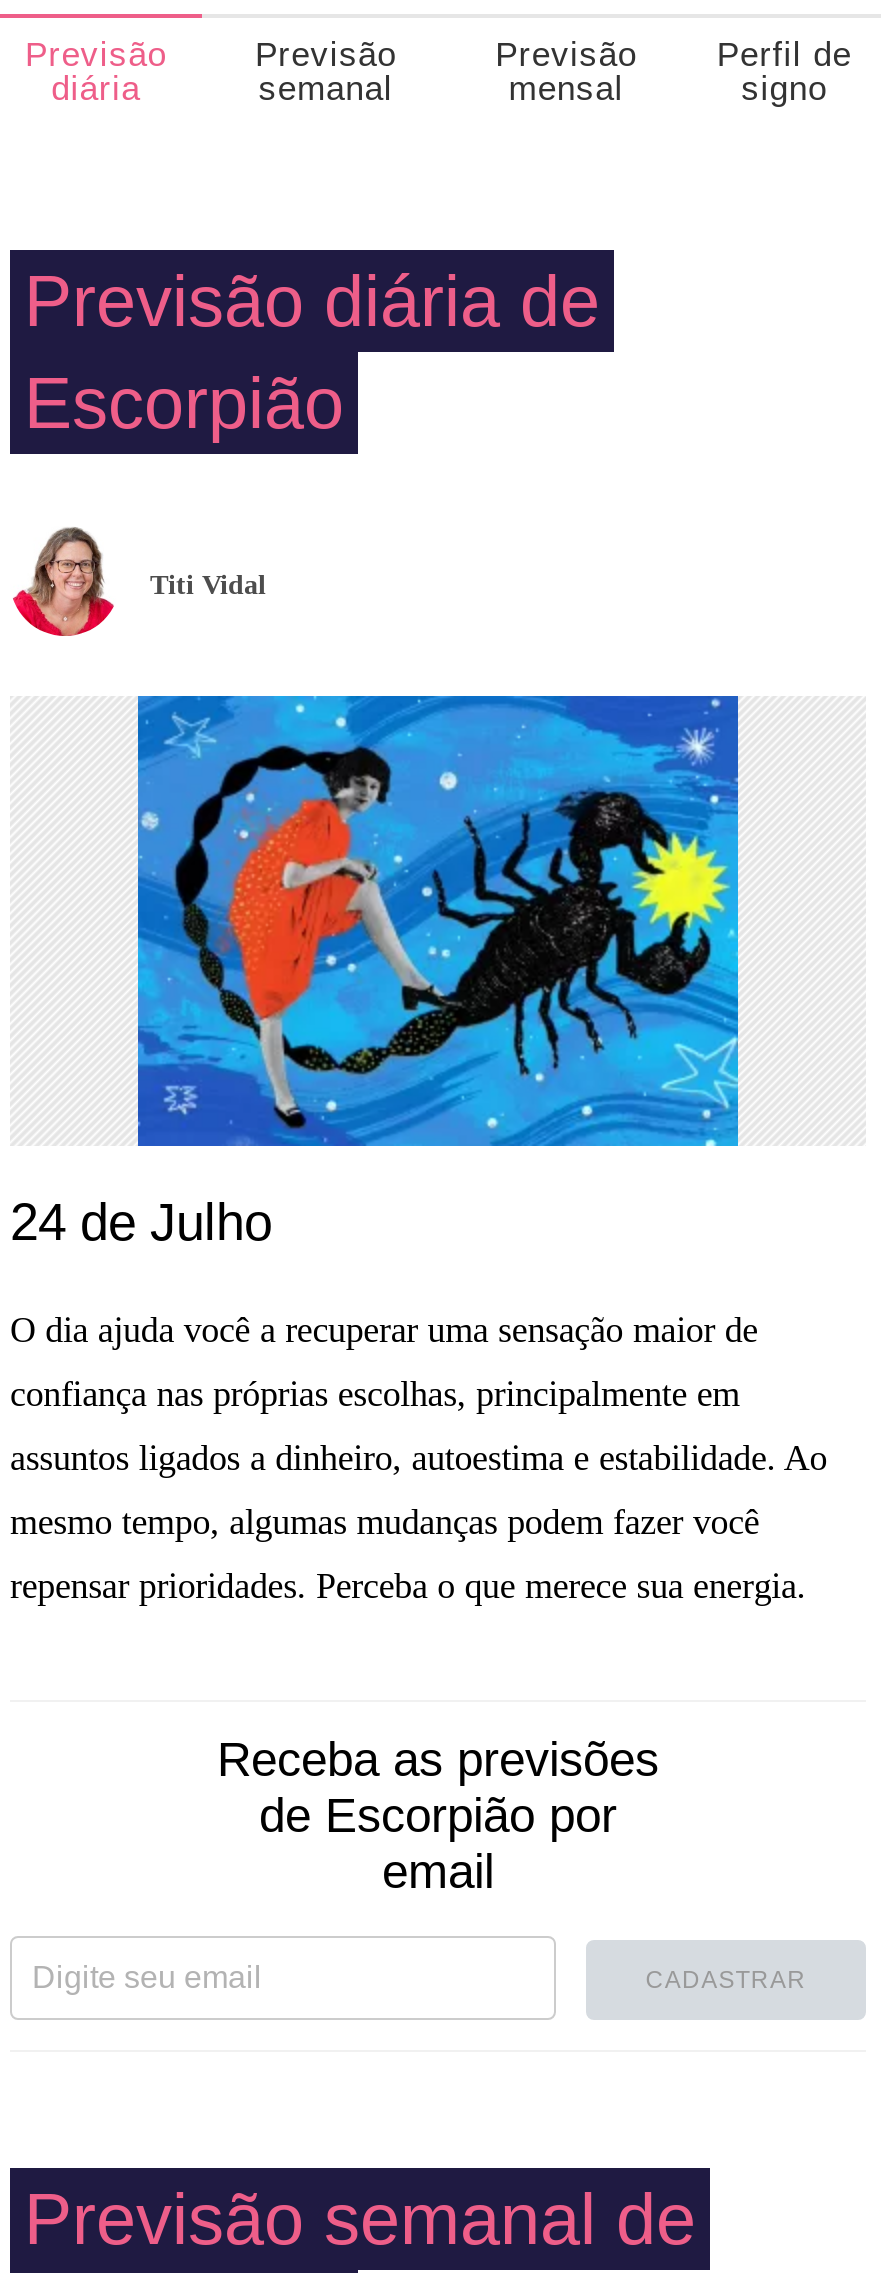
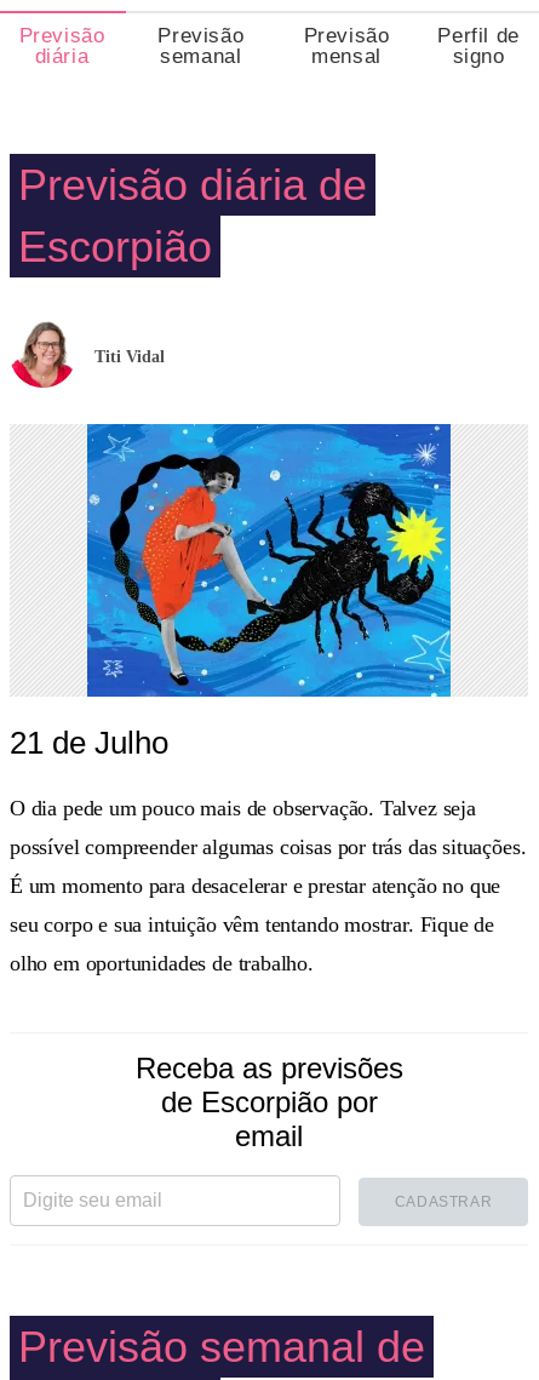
- 24 de Julho
+ 21 de Julho

- O dia ajuda você a recuperar uma sensação maior de
+ O dia pede um pouco mais de observação. Talvez seja

- confiança nas próprias escolhas, principalmente em
+ possível compreender algumas coisas por trás das situações.

- assuntos ligados a dinheiro, autoestima e estabilidade. Ao
+ É um momento para desacelerar e prestar atenção no que

- mesmo tempo, algumas mudanças podem fazer você
+ seu corpo e sua intuição vêm tentando mostrar. Fique de

- repensar prioridades. Perceba o que merece sua energia.
+ olho em oportunidades de trabalho.
